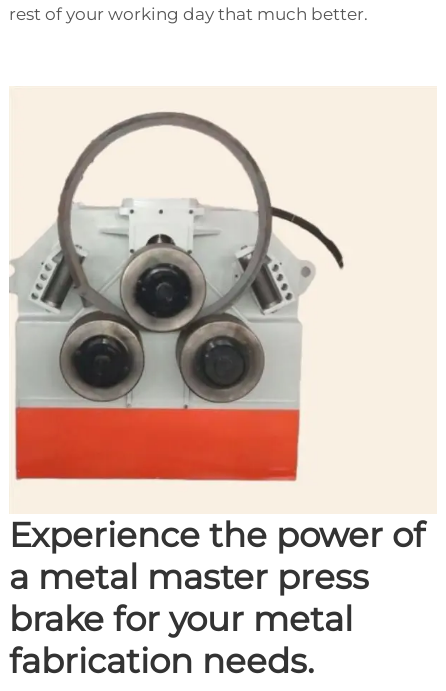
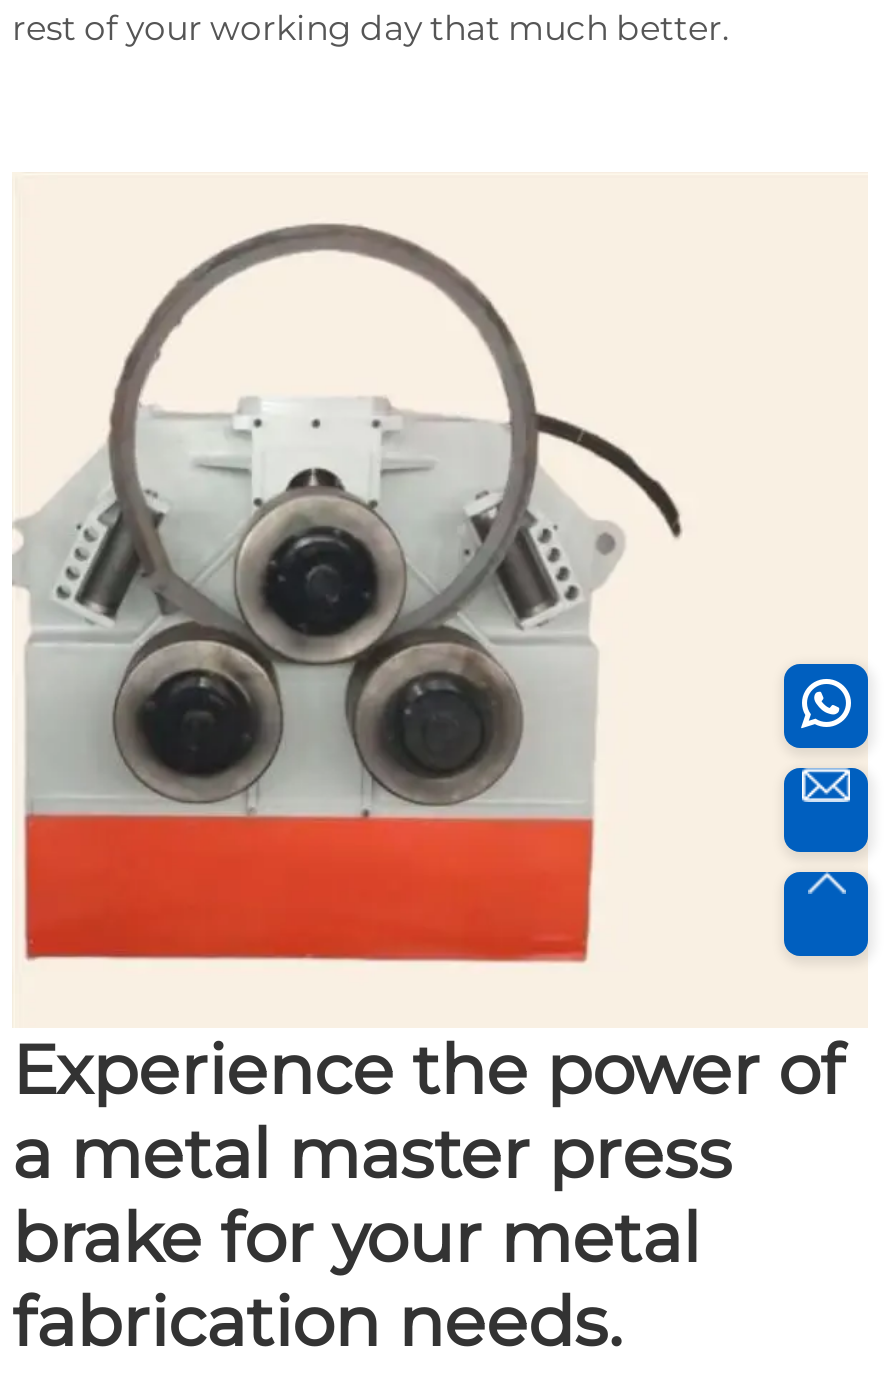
+ [image]

+ [image]

+ [image]
